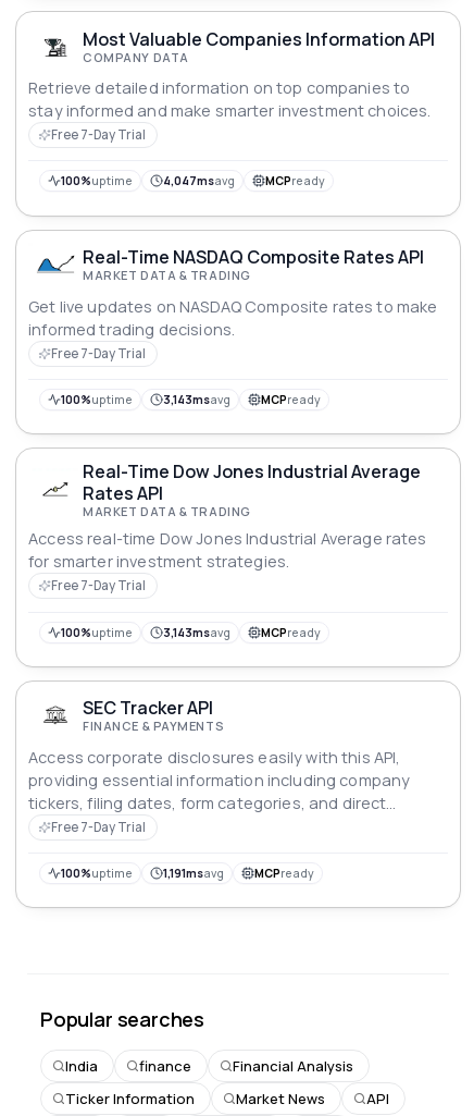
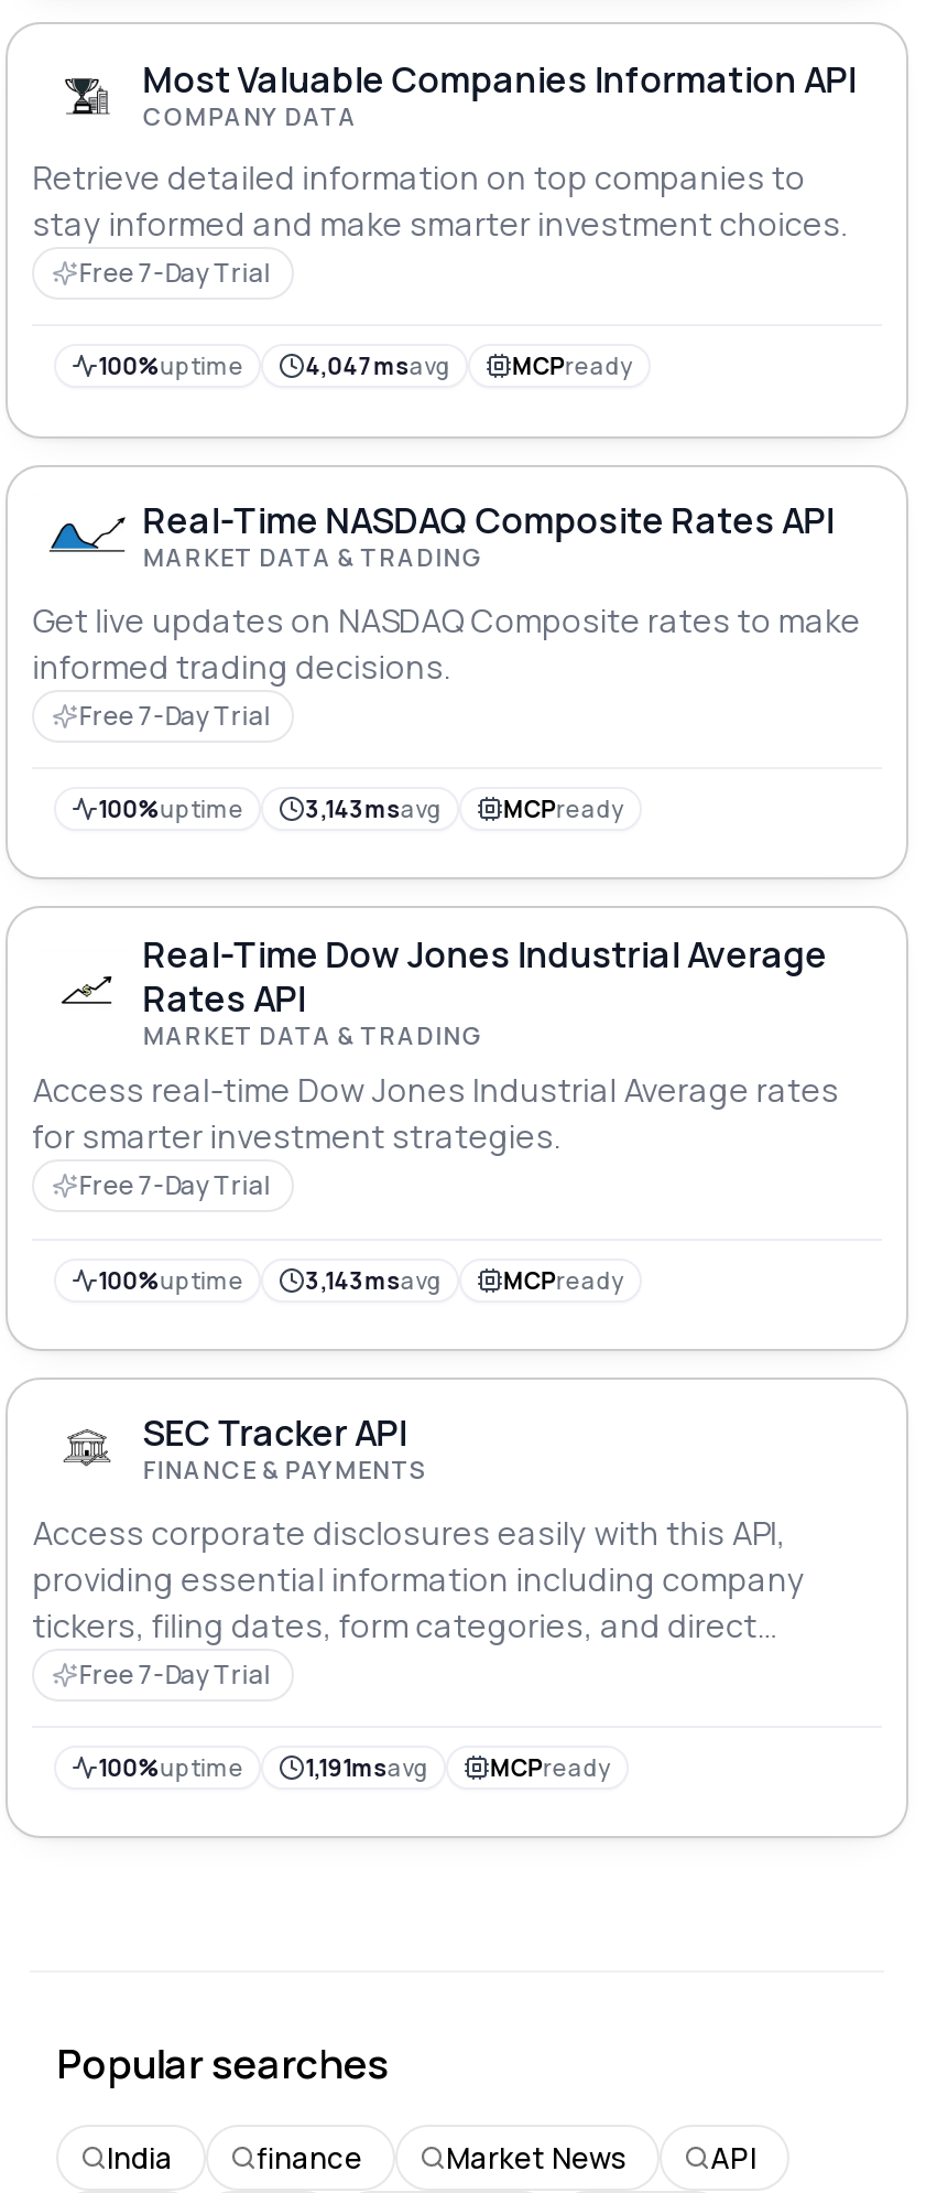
- Financial Analysis
- Ticker Information
